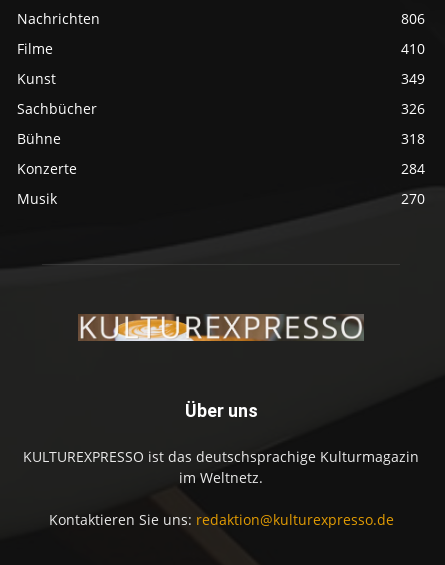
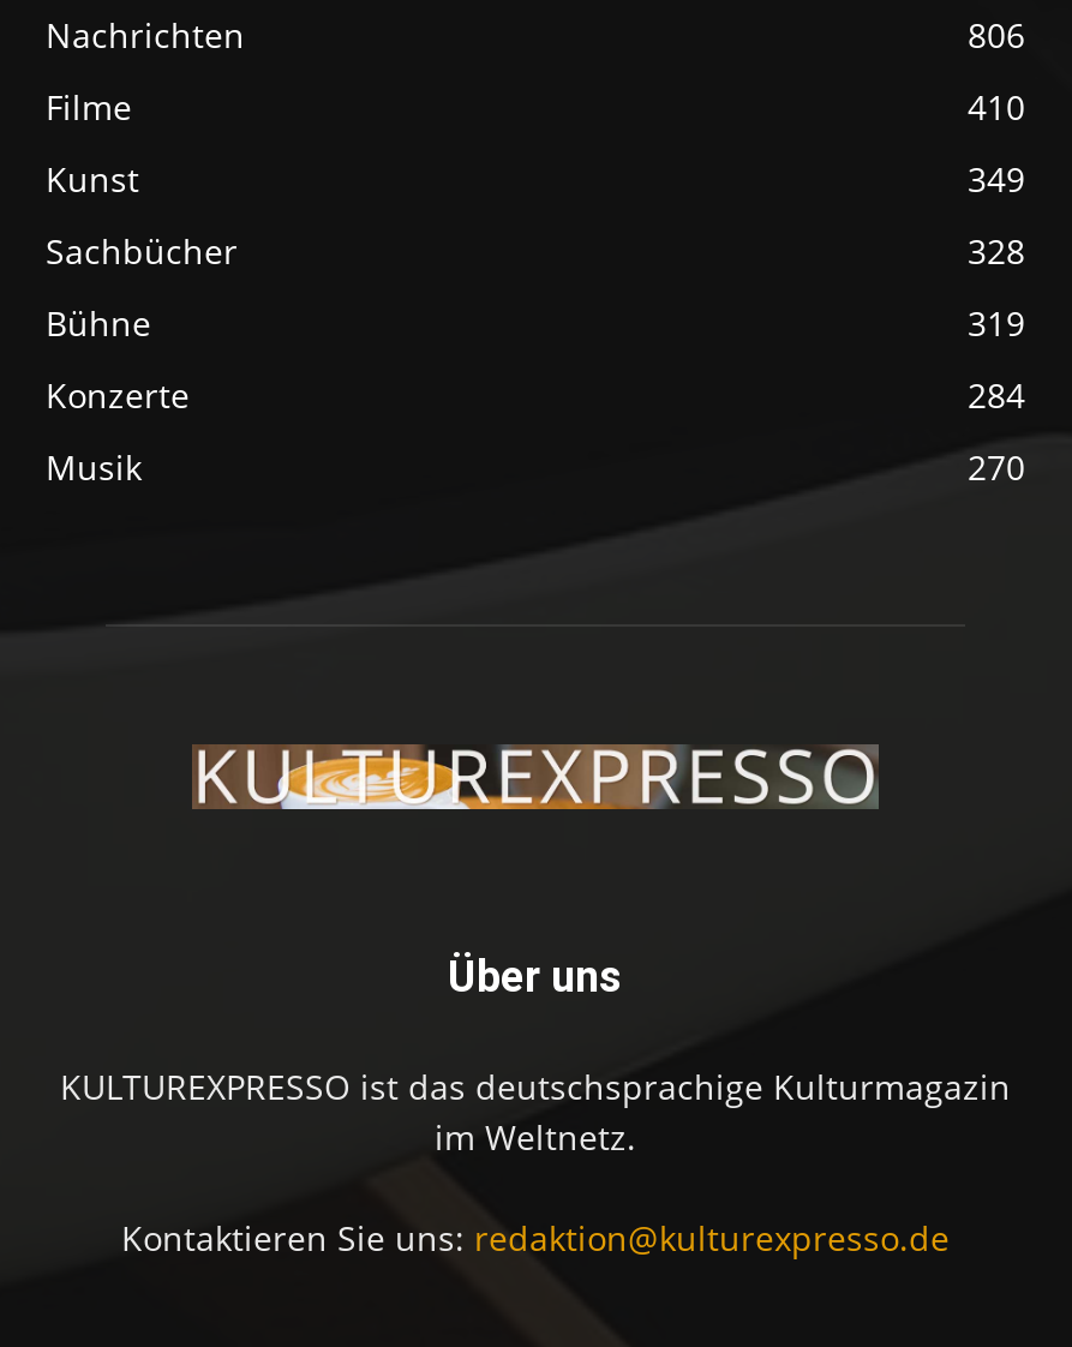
- 326
+ 328

- 318
+ 319
